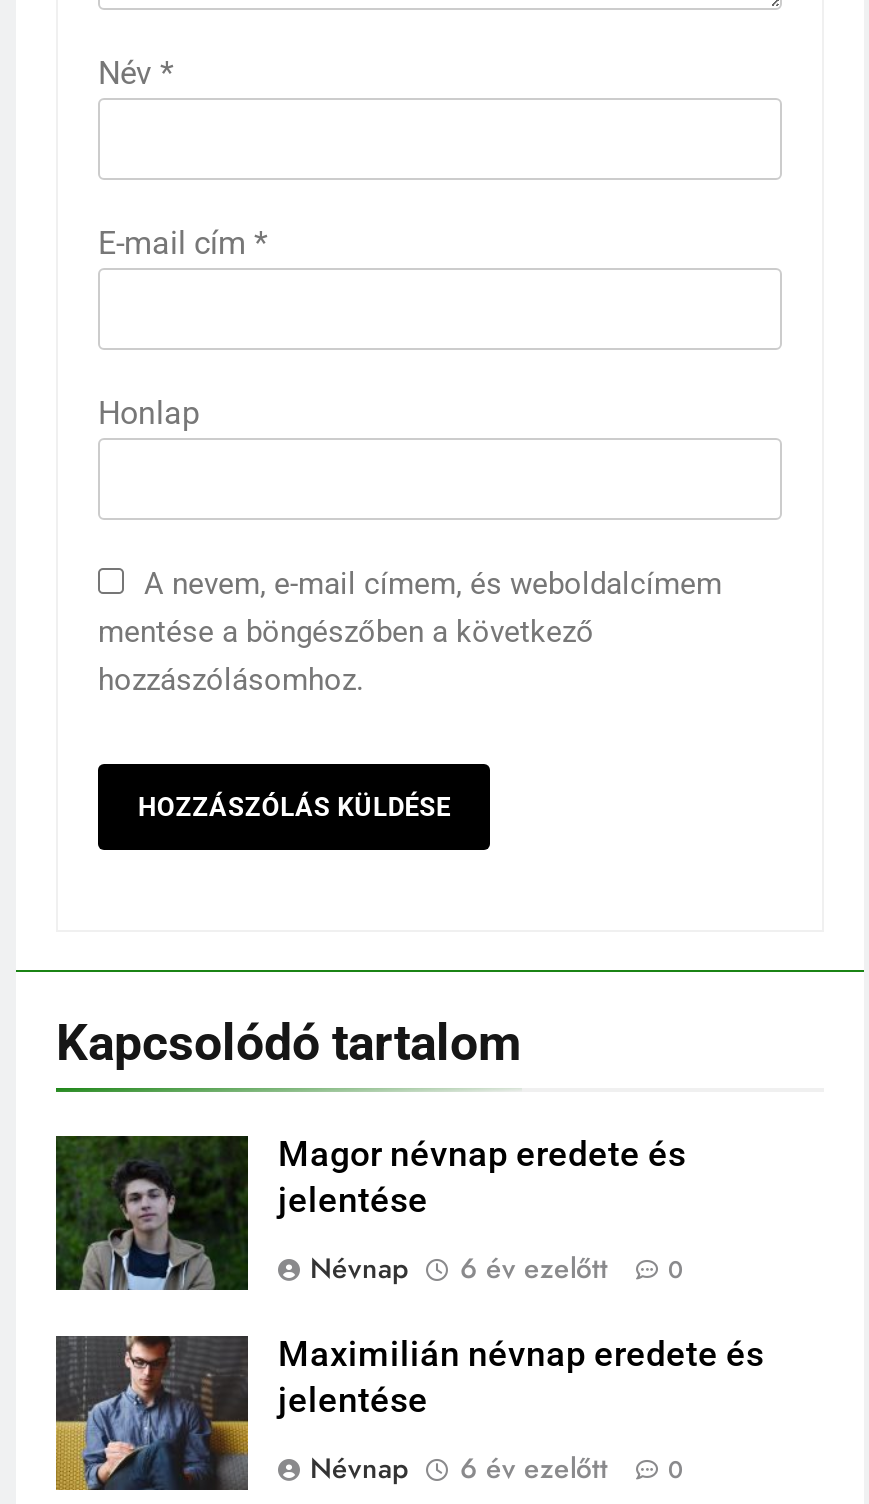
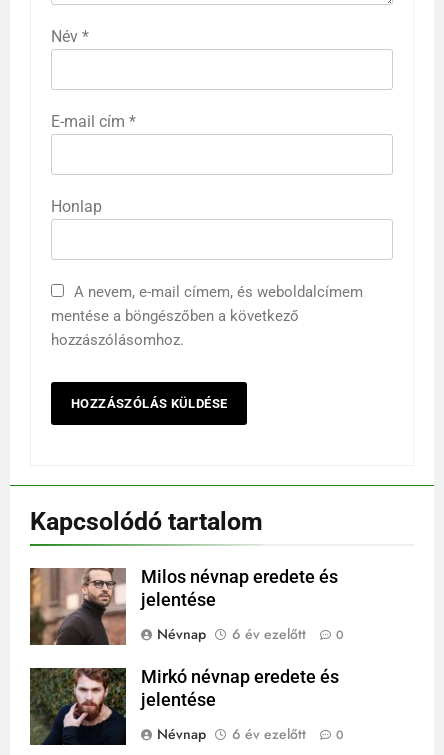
- [image]
- Magor névnap eredete és
+ [image]
+ Milos névnap eredete és

- [image]
- Maximilián névnap eredete és
+ [image]
+ Mirkó névnap eredete és
